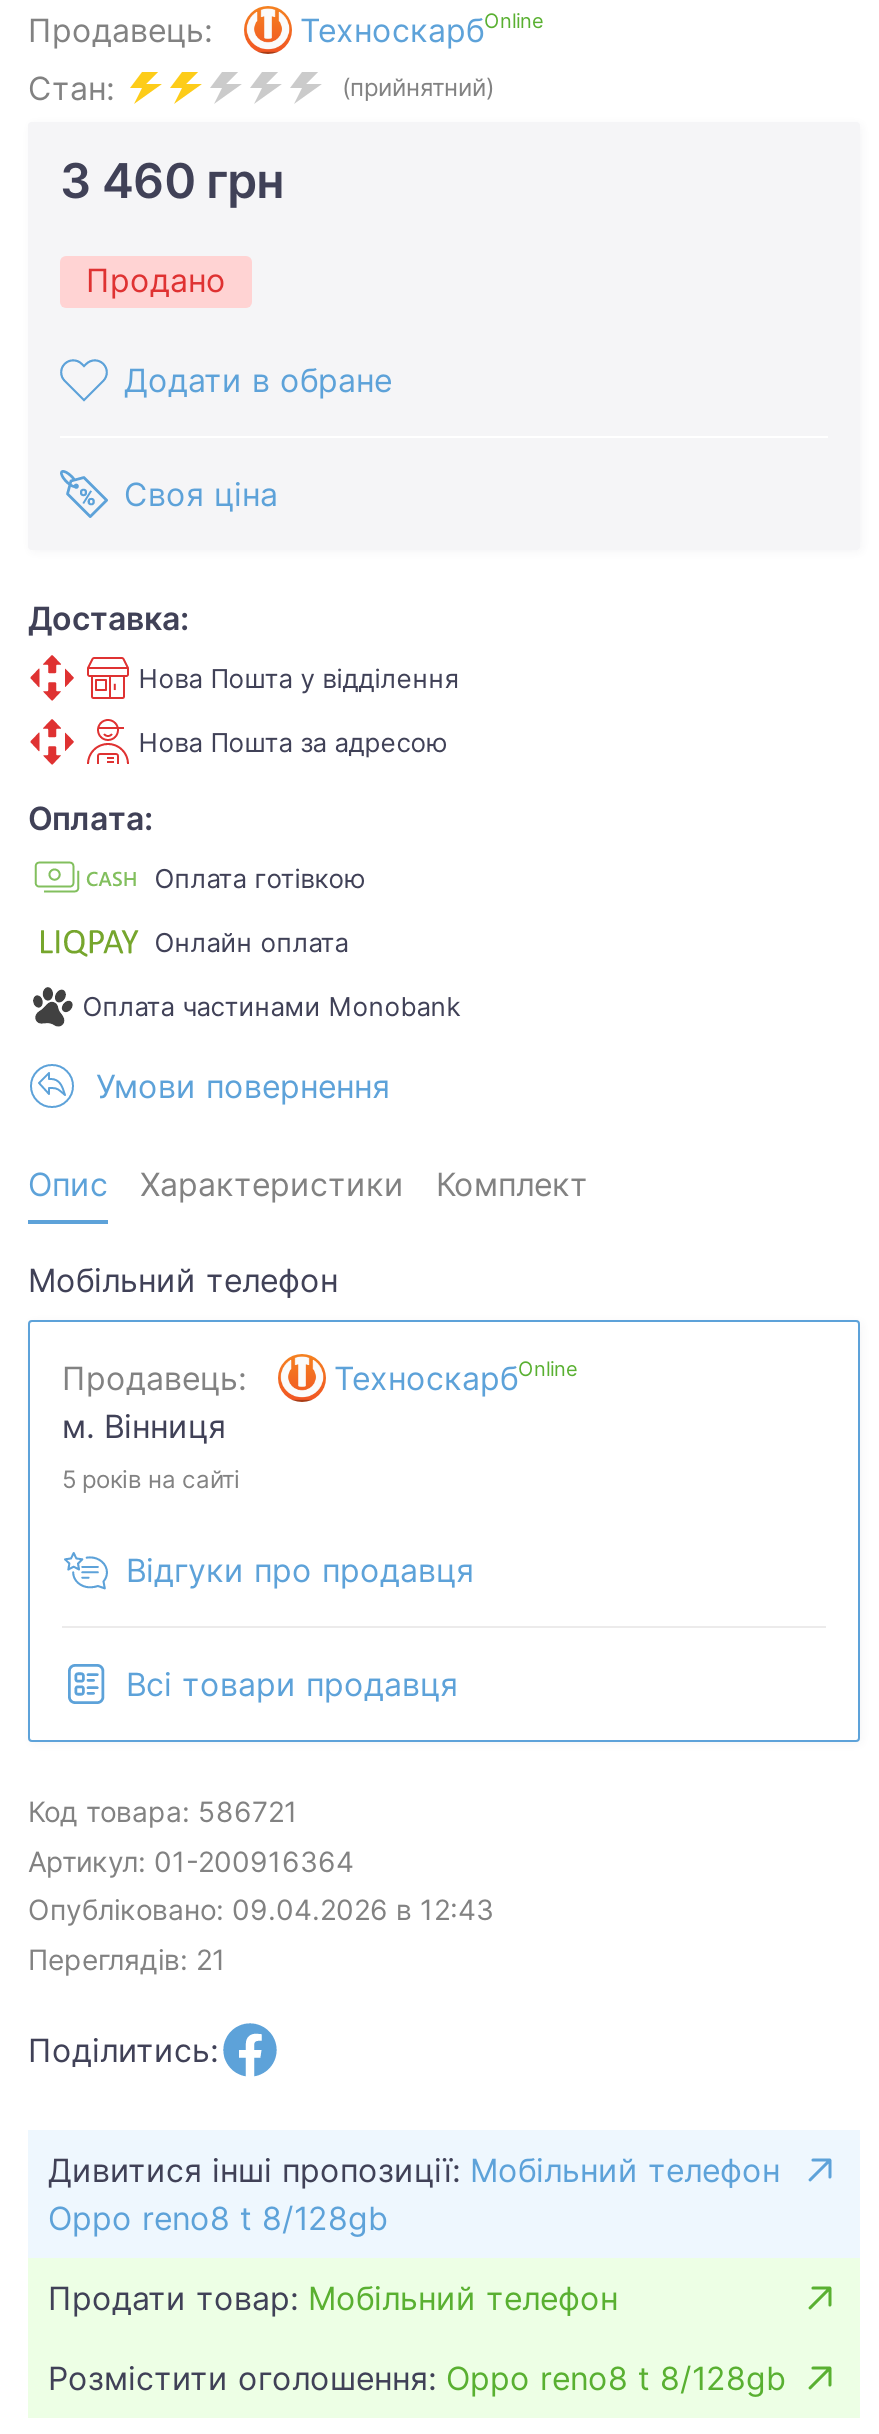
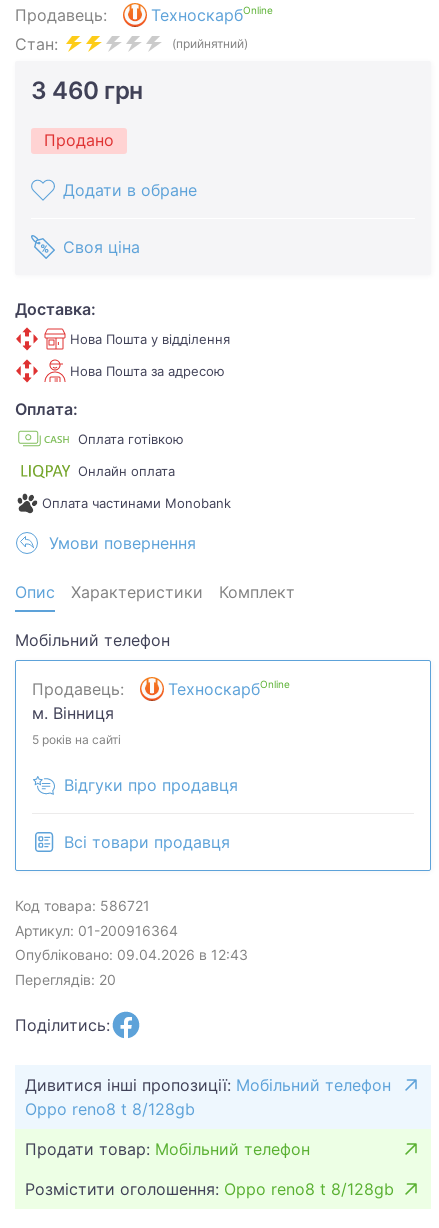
- Переглядів: 21
+ Переглядів: 20
